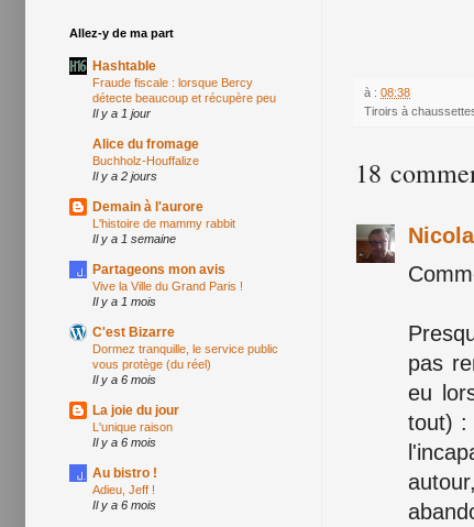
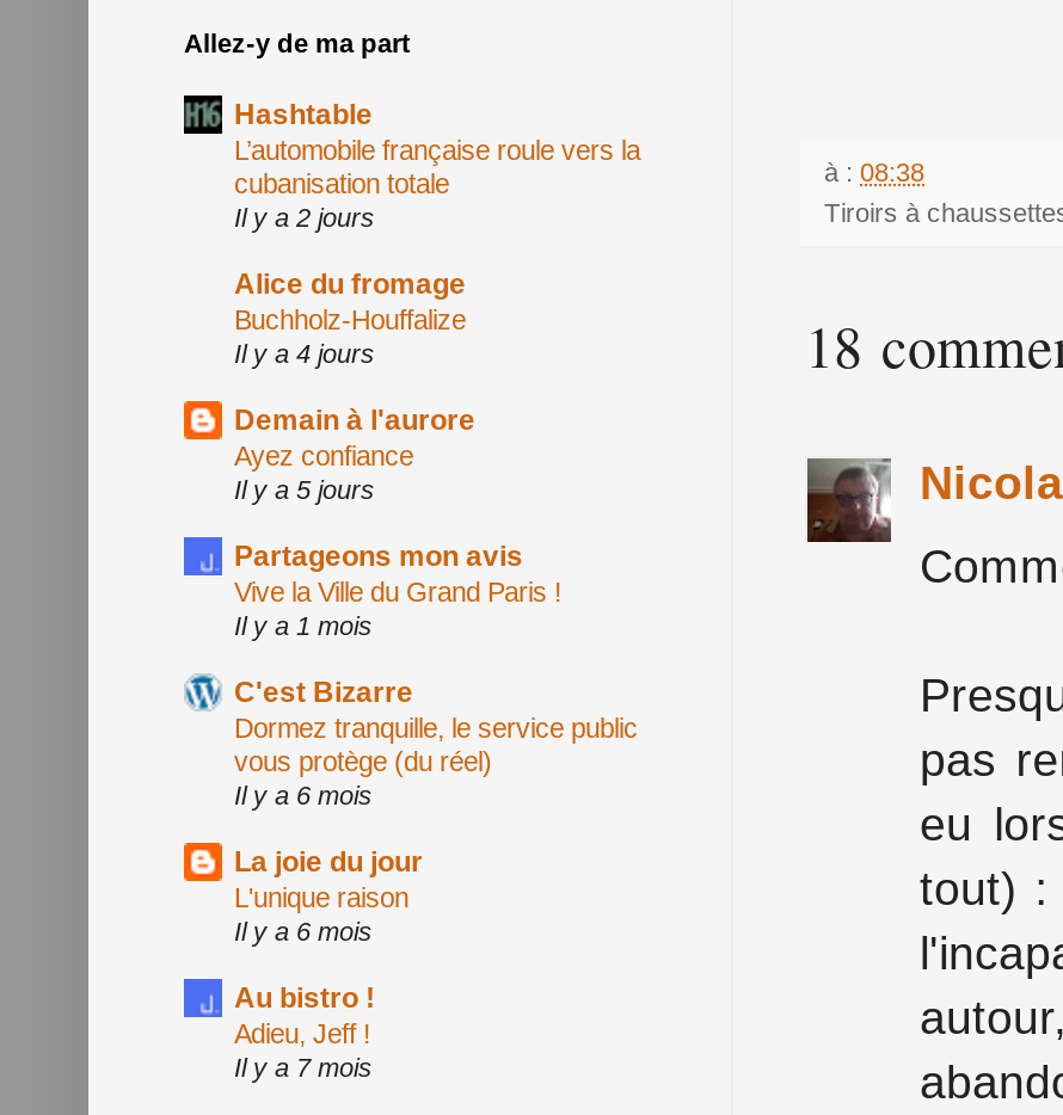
- Fraude fiscale : lorsque Bercy
- détecte beaucoup et récupère peu
- Il y a 1 jour
+ L’automobile française roule vers la
+ cubanisation totale
+ Il y a 2 jours

- Il y a 2 jours
+ Il y a 4 jours

- L'histoire de mammy rabbit
- Il y a 1 semaine
+ Ayez confiance
+ Il y a 5 jours

- Il y a 6 mois
+ Il y a 7 mois
